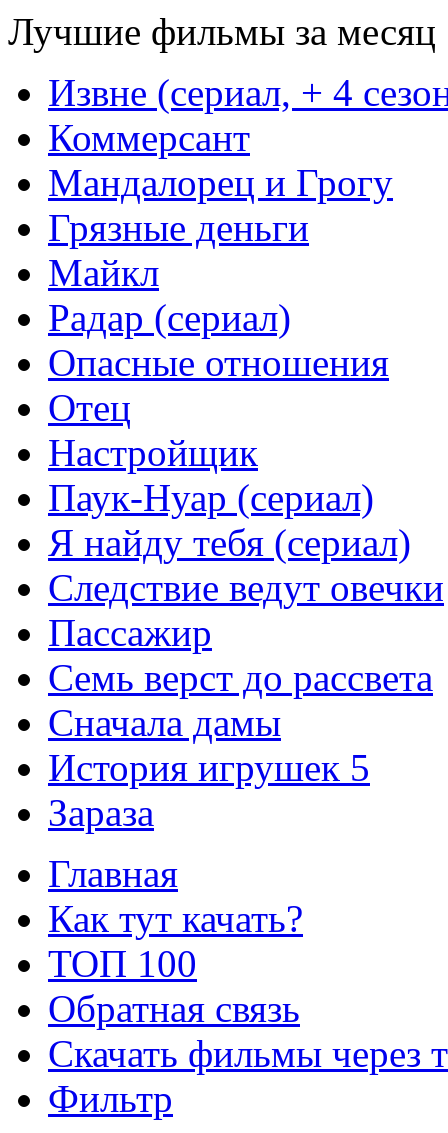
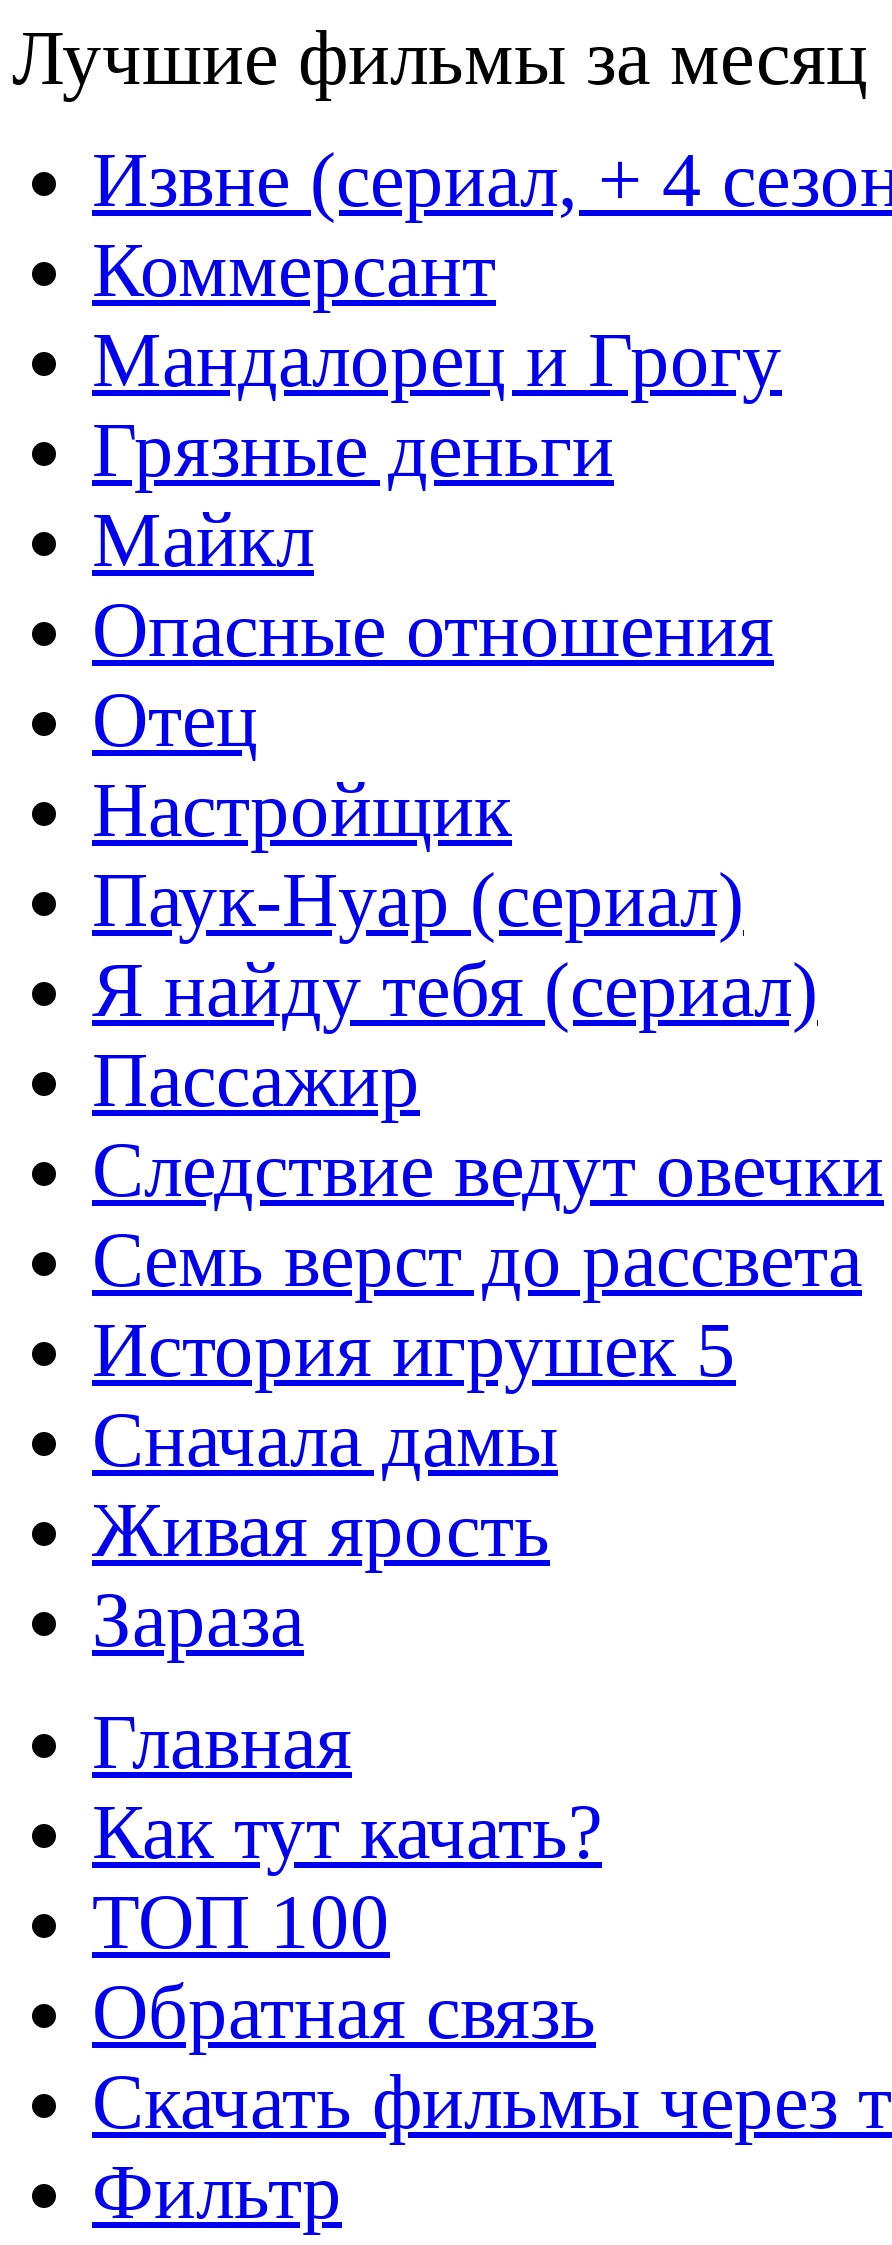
- Радар (сериал)

moved up: Опасные отношения | Отец | Настройщик | Паук-Нуар (сериал) | Я найду тебя (сериал)

moved up: Пассажир

moved up: Семь верст до рассвета

moved up: История игрушек 5

+ Живая ярость
